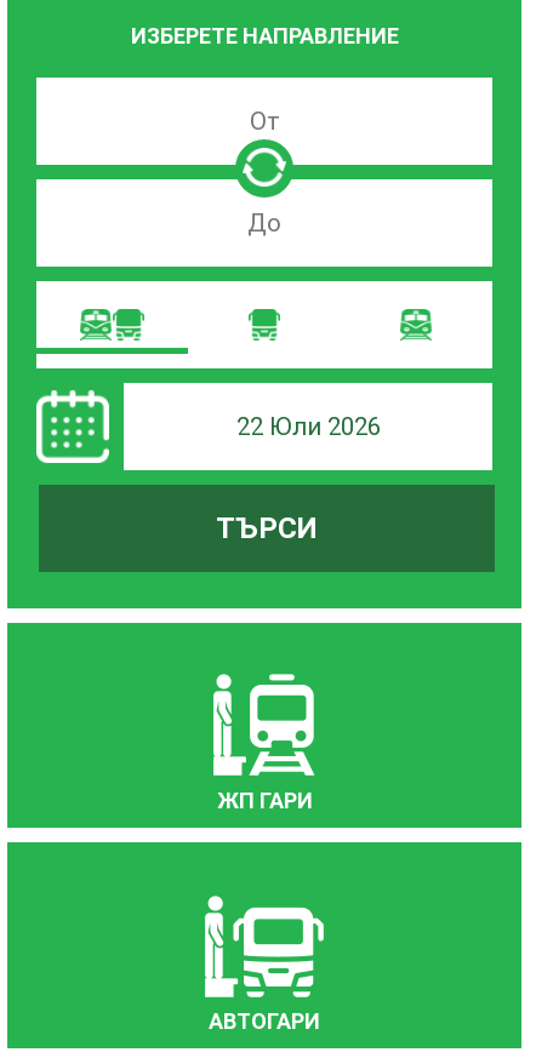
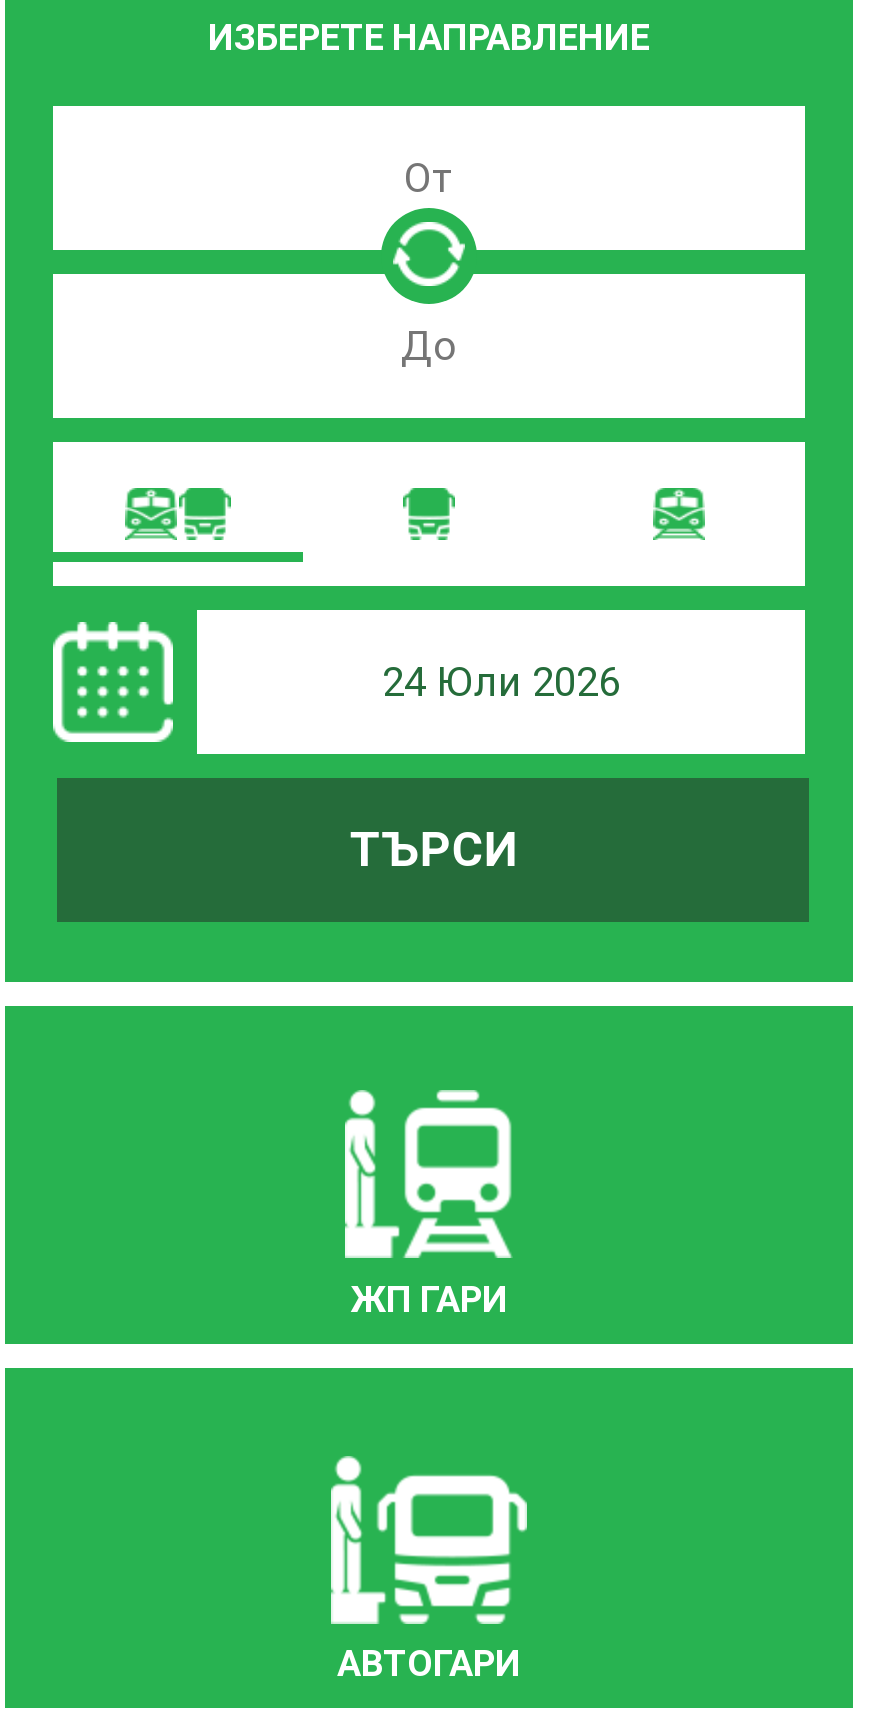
- 22 Юли 2026
+ 24 Юли 2026
